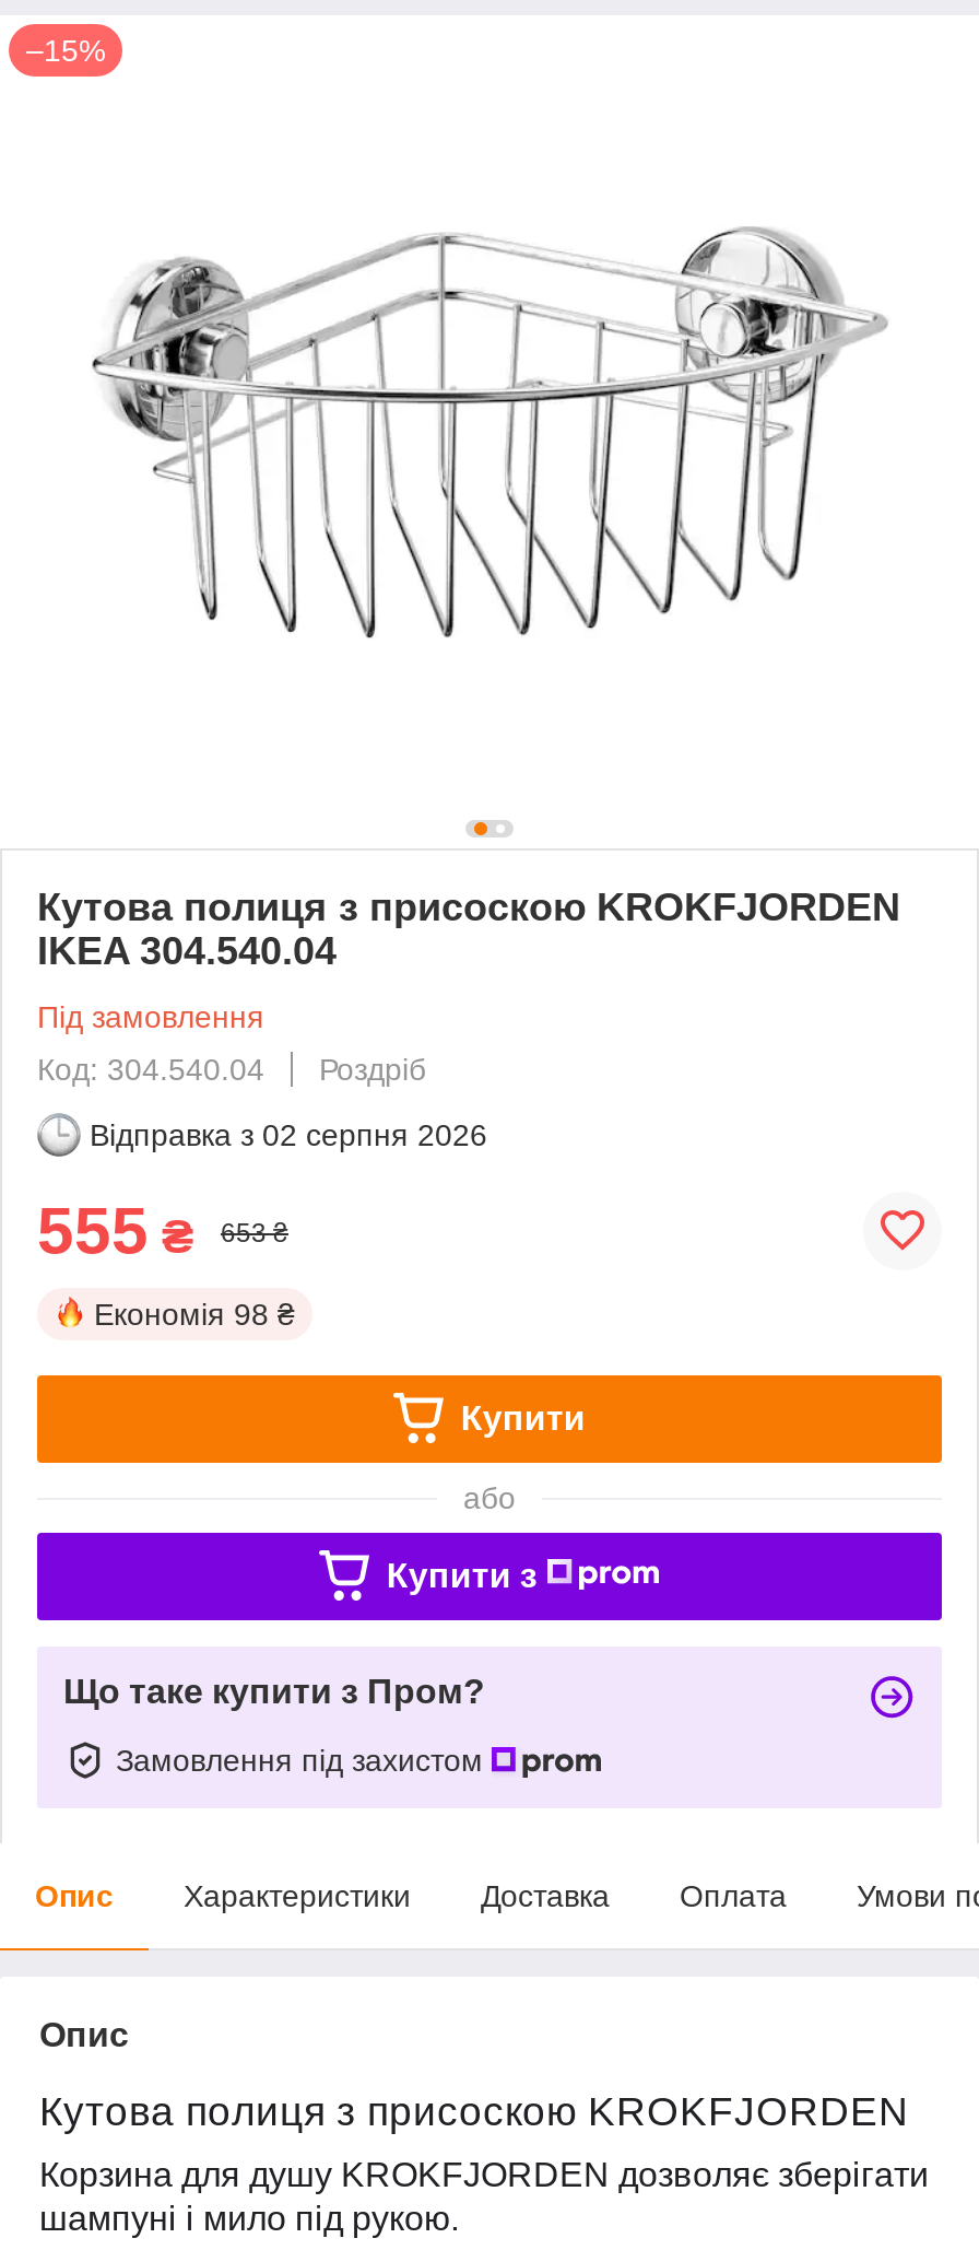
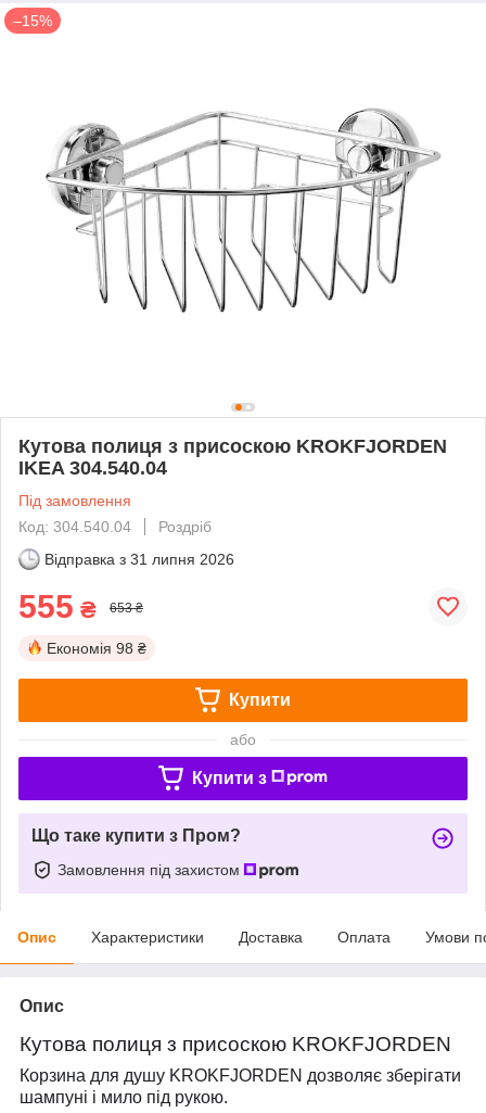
- Відправка з 02 серпня 2026
+ Відправка з 31 липня 2026
